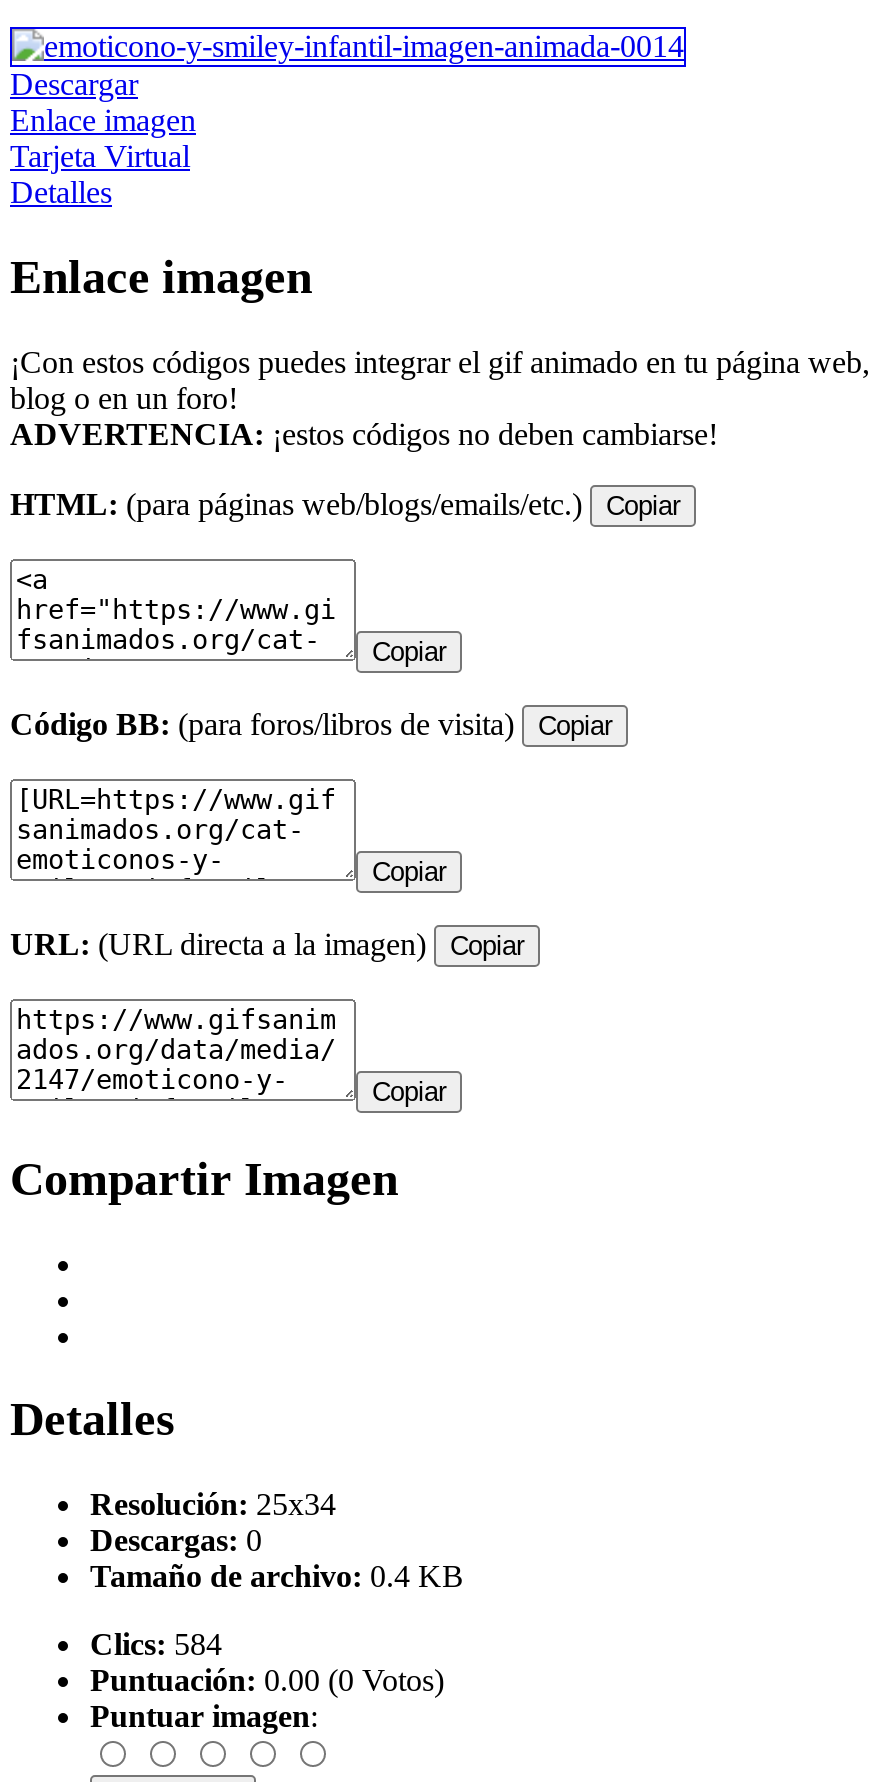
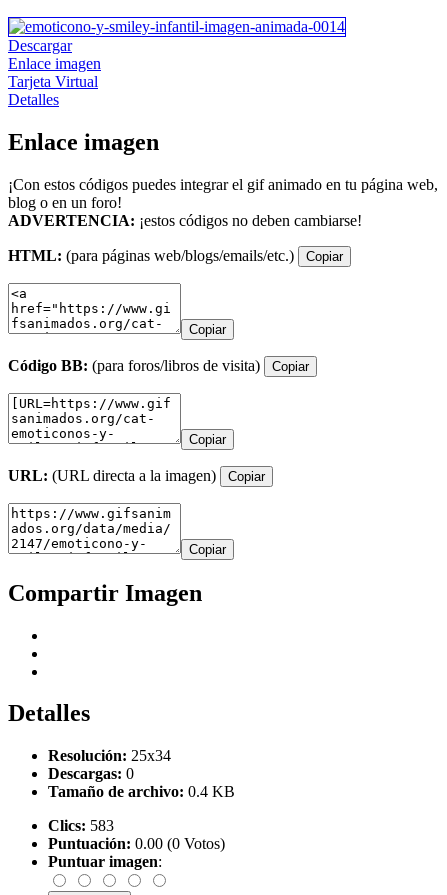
- Clics: 584
+ Clics: 583
